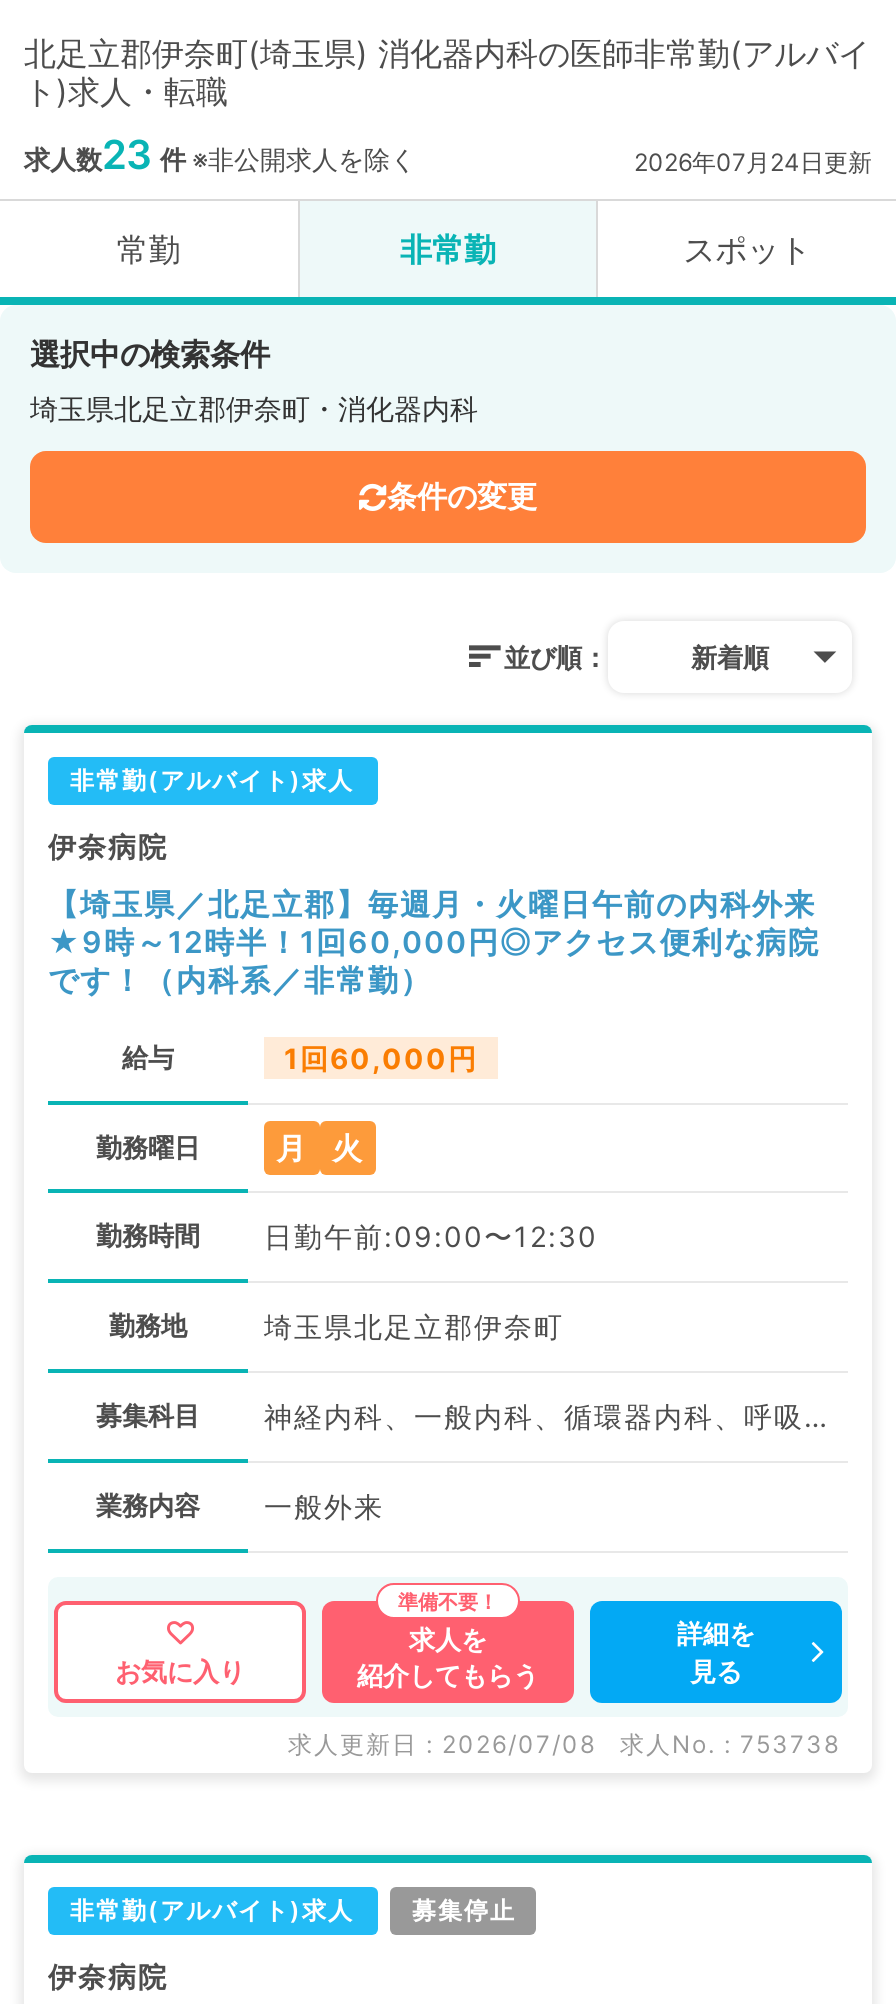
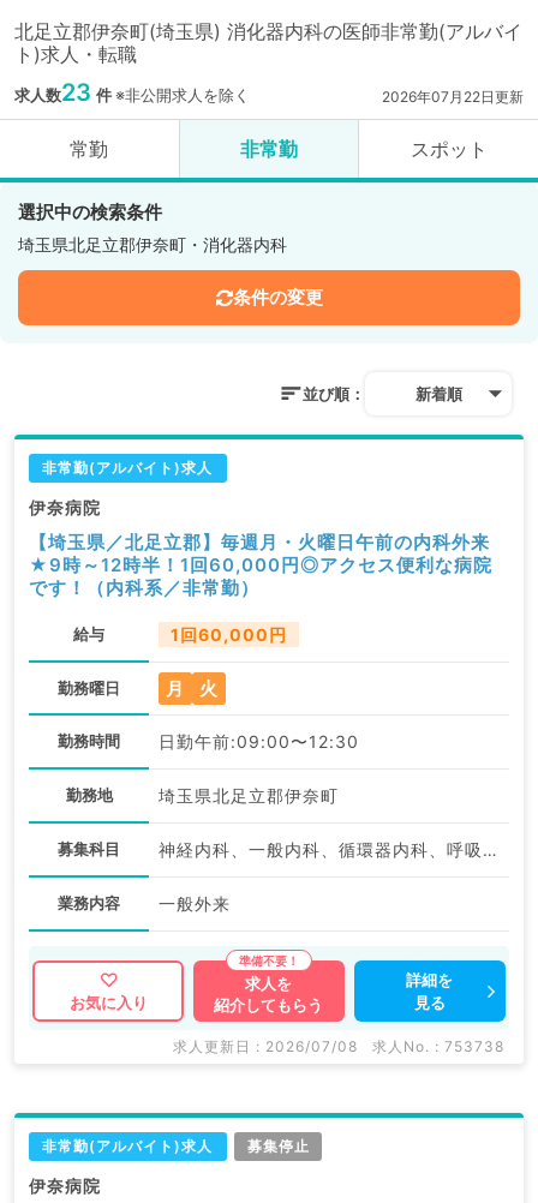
- 2026年07月24日更新
+ 2026年07月22日更新
